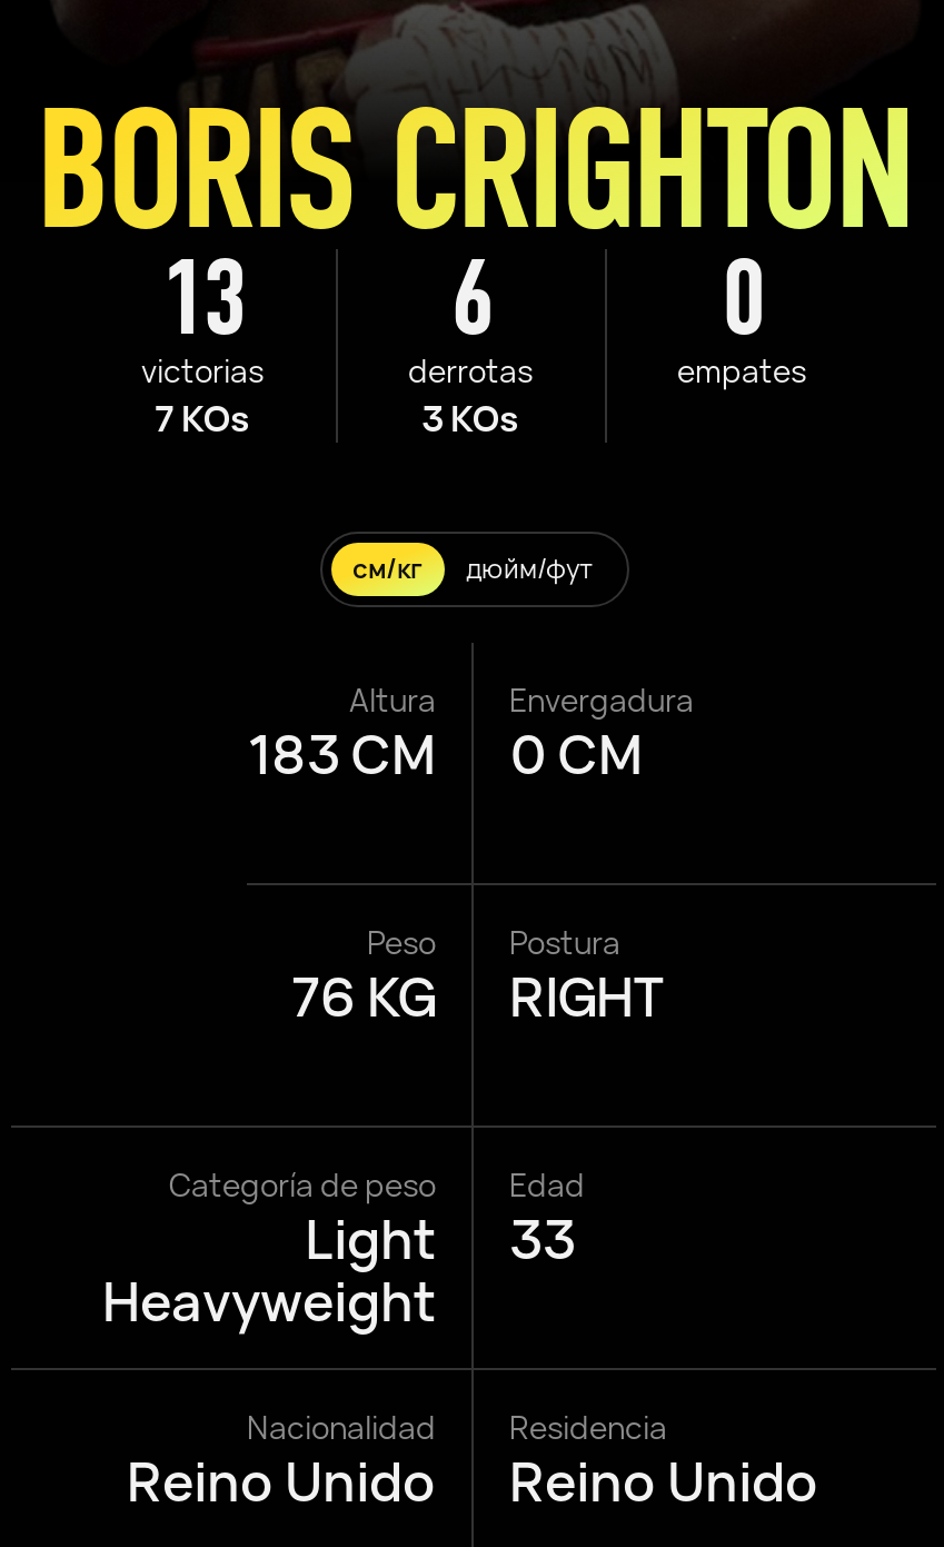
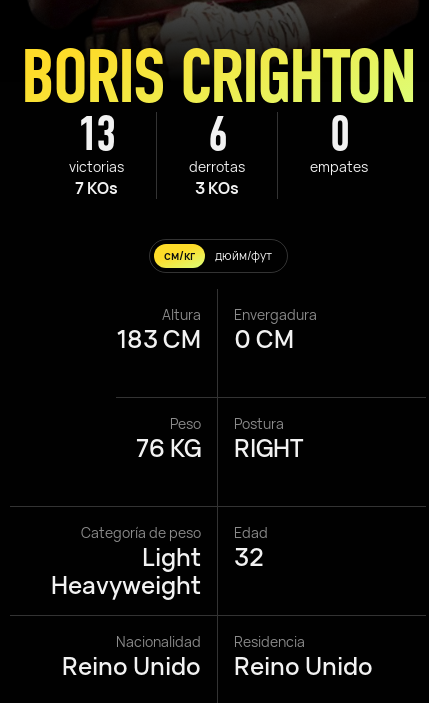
- Light 33
+ Light 32
